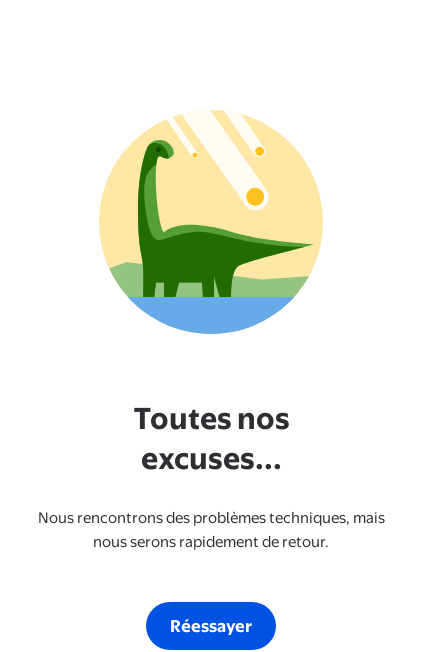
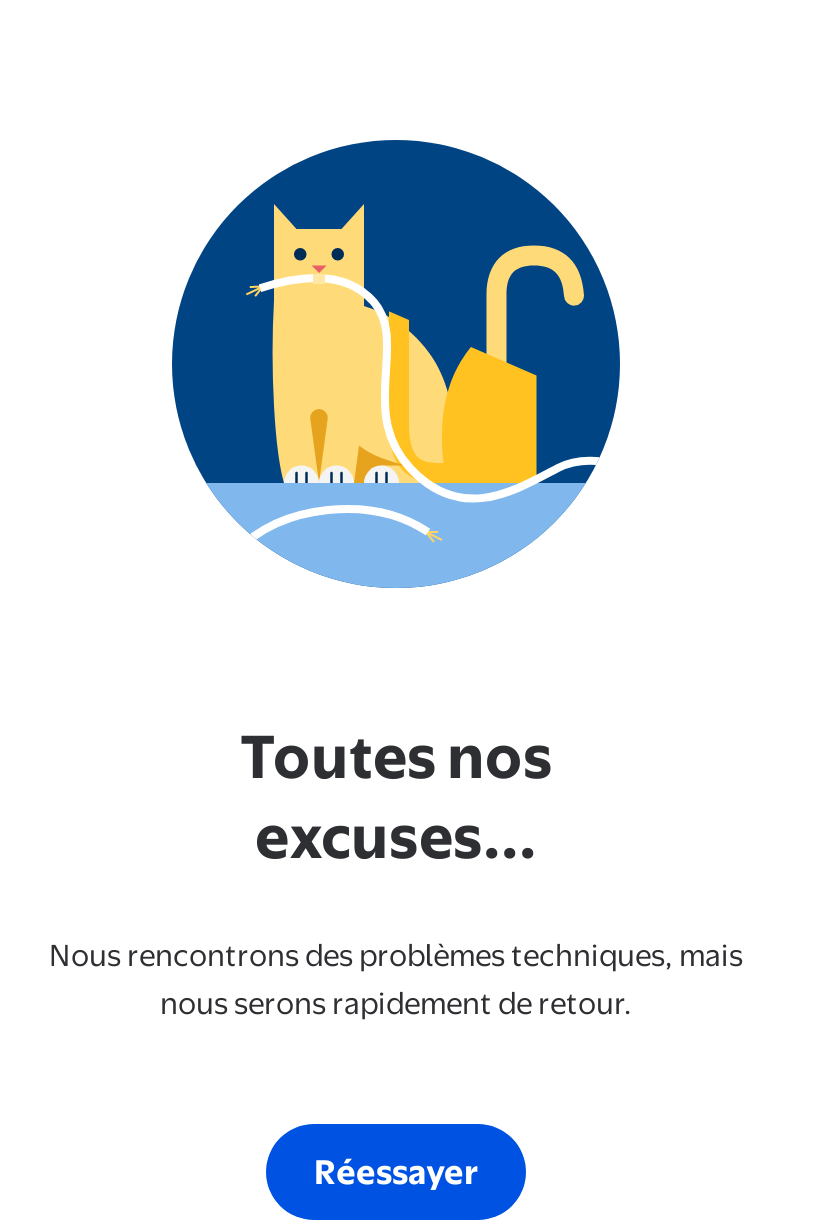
- [image]
+ [image]
